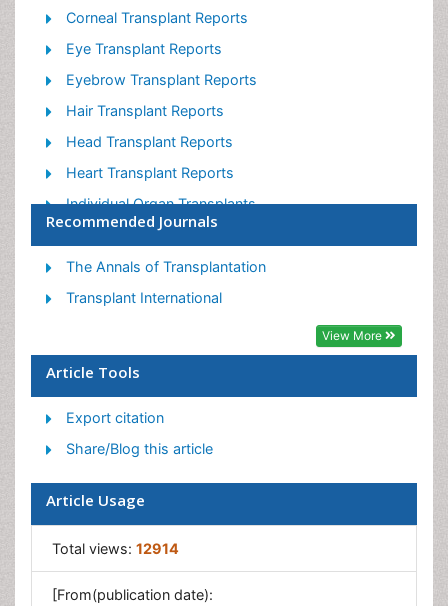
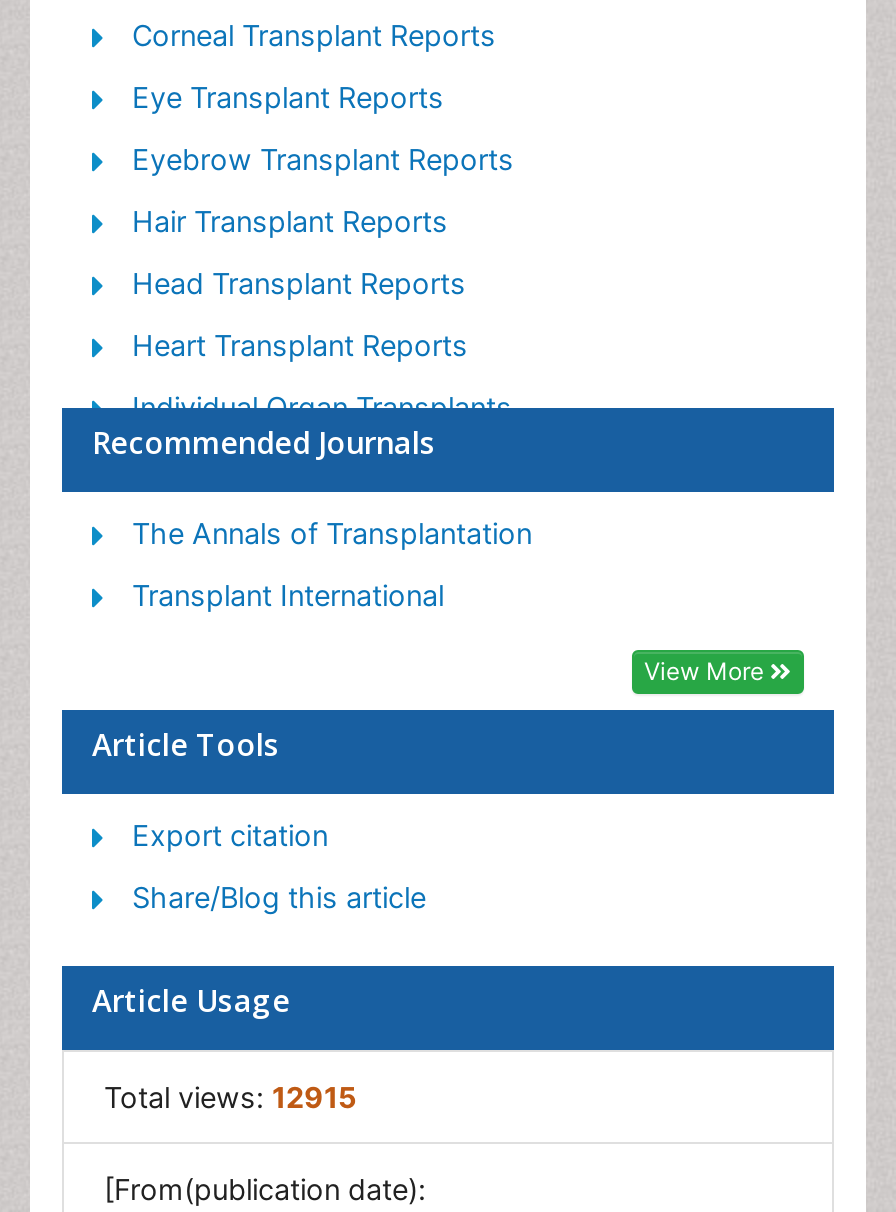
- Total views: 12914
+ Total views: 12915
